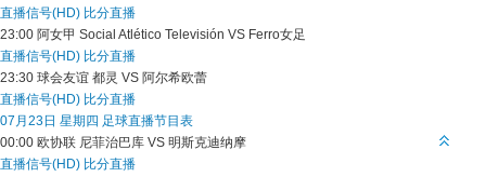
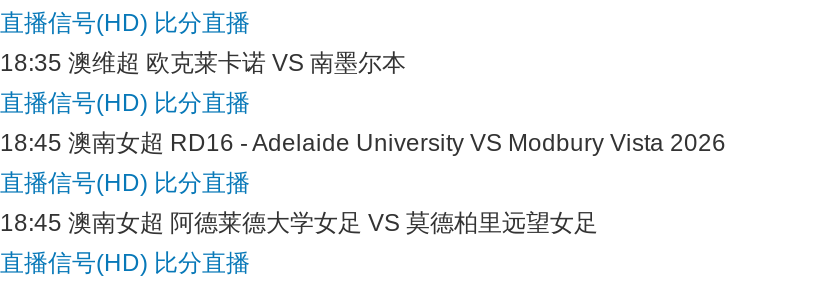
- 23:00 阿女甲Social Atlético Televisión VS Ferro女足
+ 18:35 澳维超欧克莱卡诺 VS 南墨尔本

- 23:30 球会友谊都灵 VS 阿尔希欧蕾
+ 18:45 澳南女超RD16 - Adelaide University VS Modbury Vista 2026

- 07月23日 星期四 足球直播节目表
- 00:00 欧协联尼菲治巴库 VS 明斯克迪纳摩
+ 18:45 澳南女超阿德莱德大学女足 VS 莫德柏里远望女足
